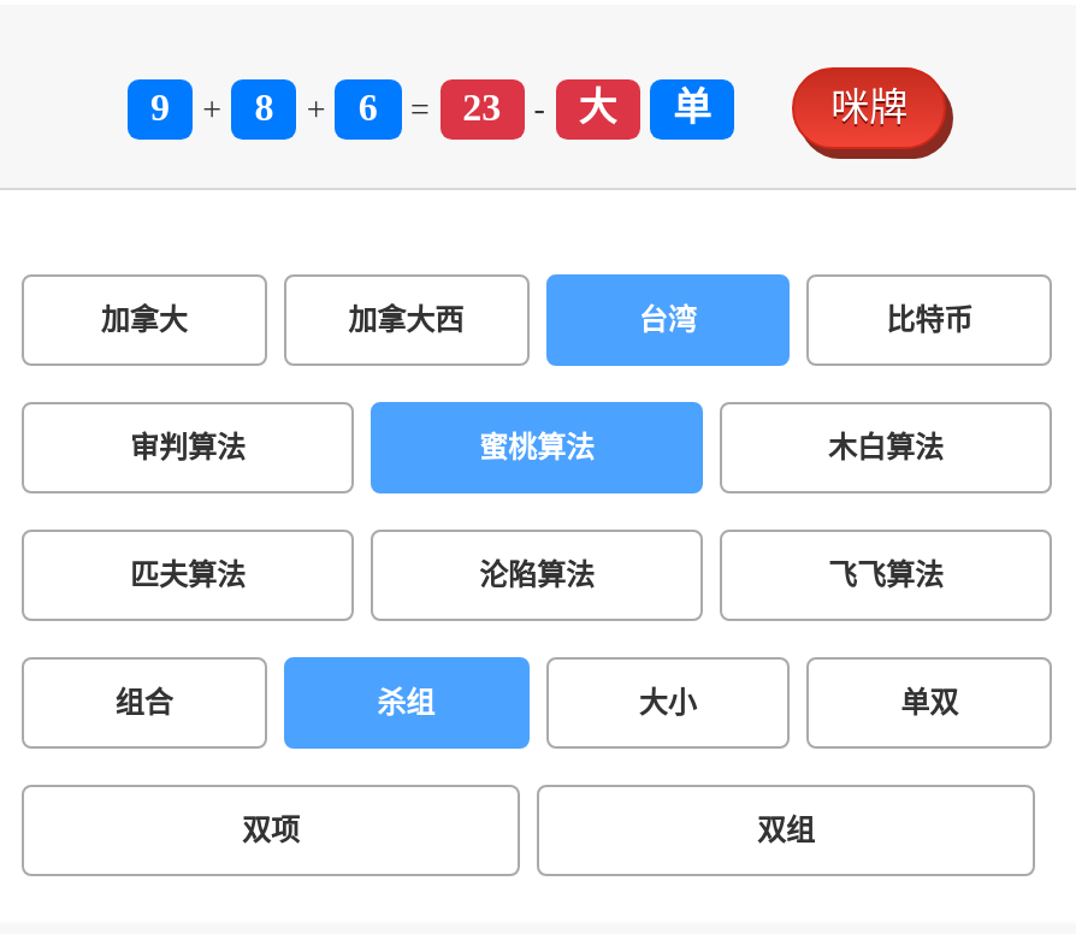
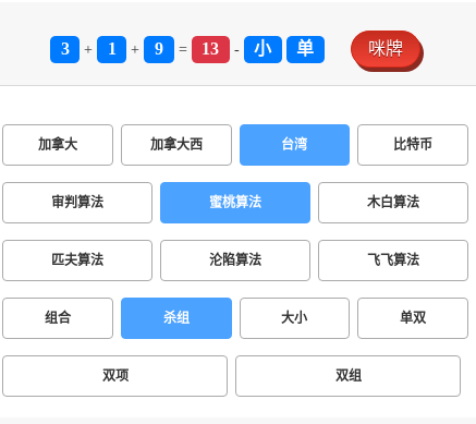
- 9
+ 3

- 8
+ 1

- 6
+ 9

- 23
+ 13

- 大
+ 小
